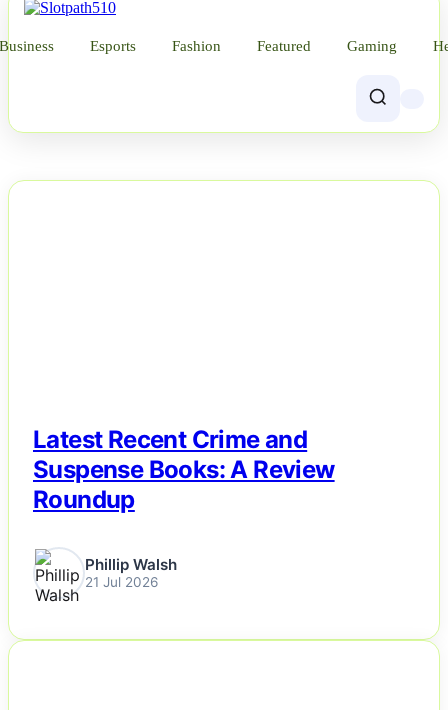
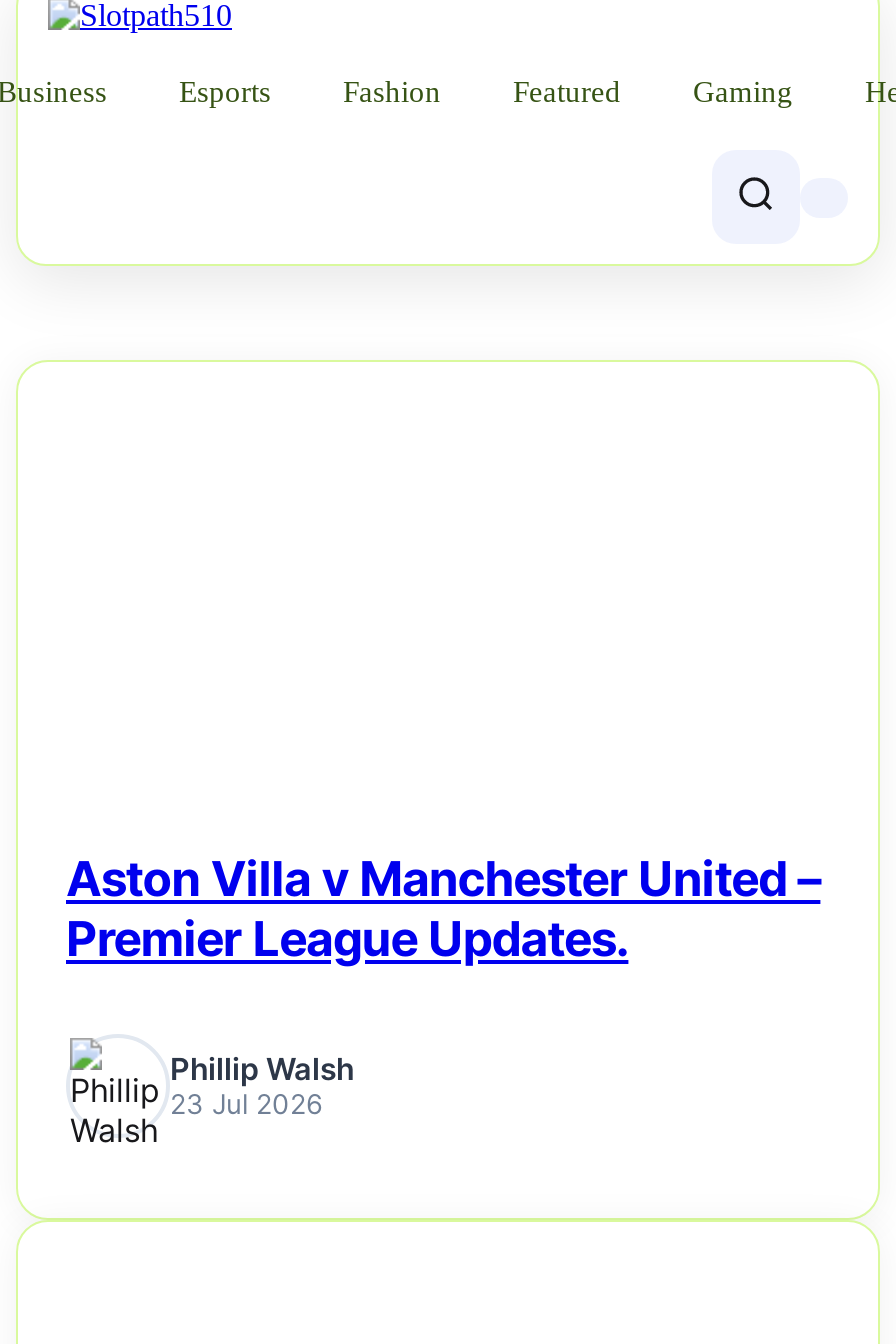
- Latest Recent Crime and
- Suspense Books: A Review
- Roundup
+ Aston Villa v Manchester United –
+ Premier League Updates.

- 21 Jul 2026
+ 23 Jul 2026
